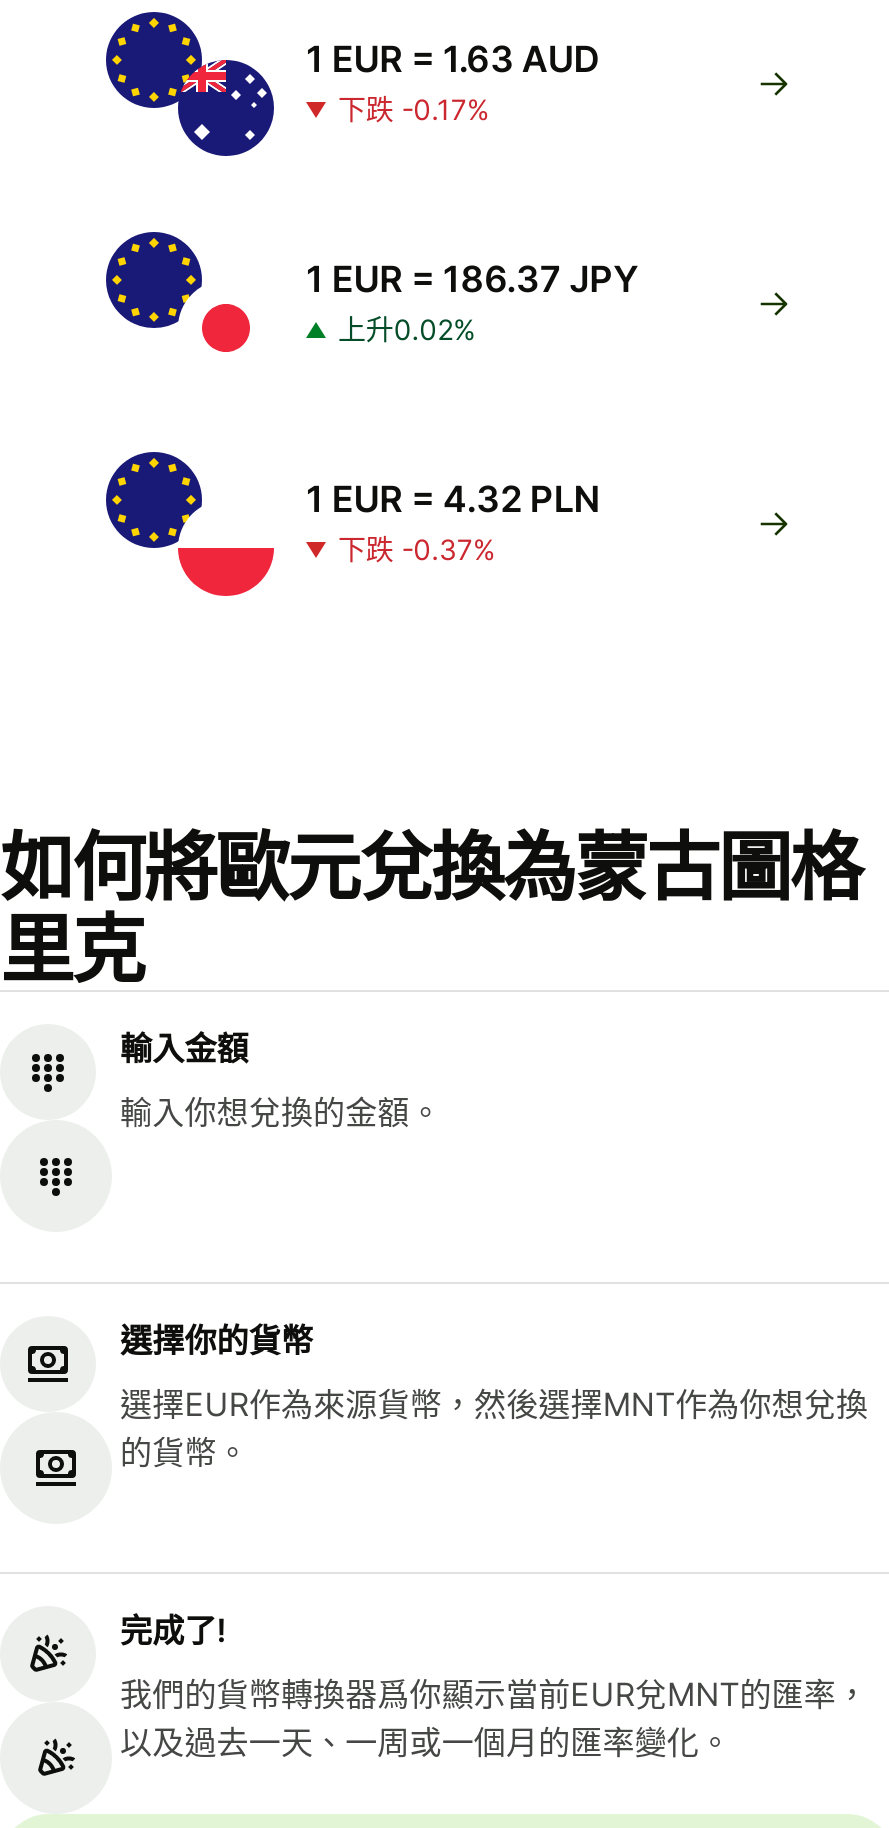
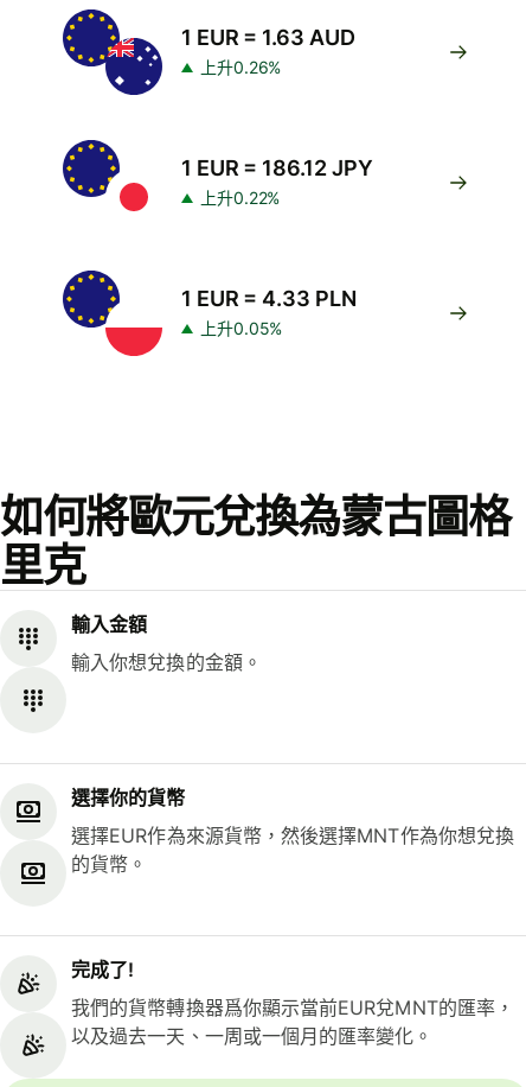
- 下跌 -0.17%
+ 上升0.26%

- 1 EUR = 186.37 JPY
- 上升0.02%
+ 1 EUR = 186.12 JPY
+ 上升0.22%

- 1 EUR = 4.32 PLN
- 下跌 -0.37%
+ 1 EUR = 4.33 PLN
+ 上升0.05%
